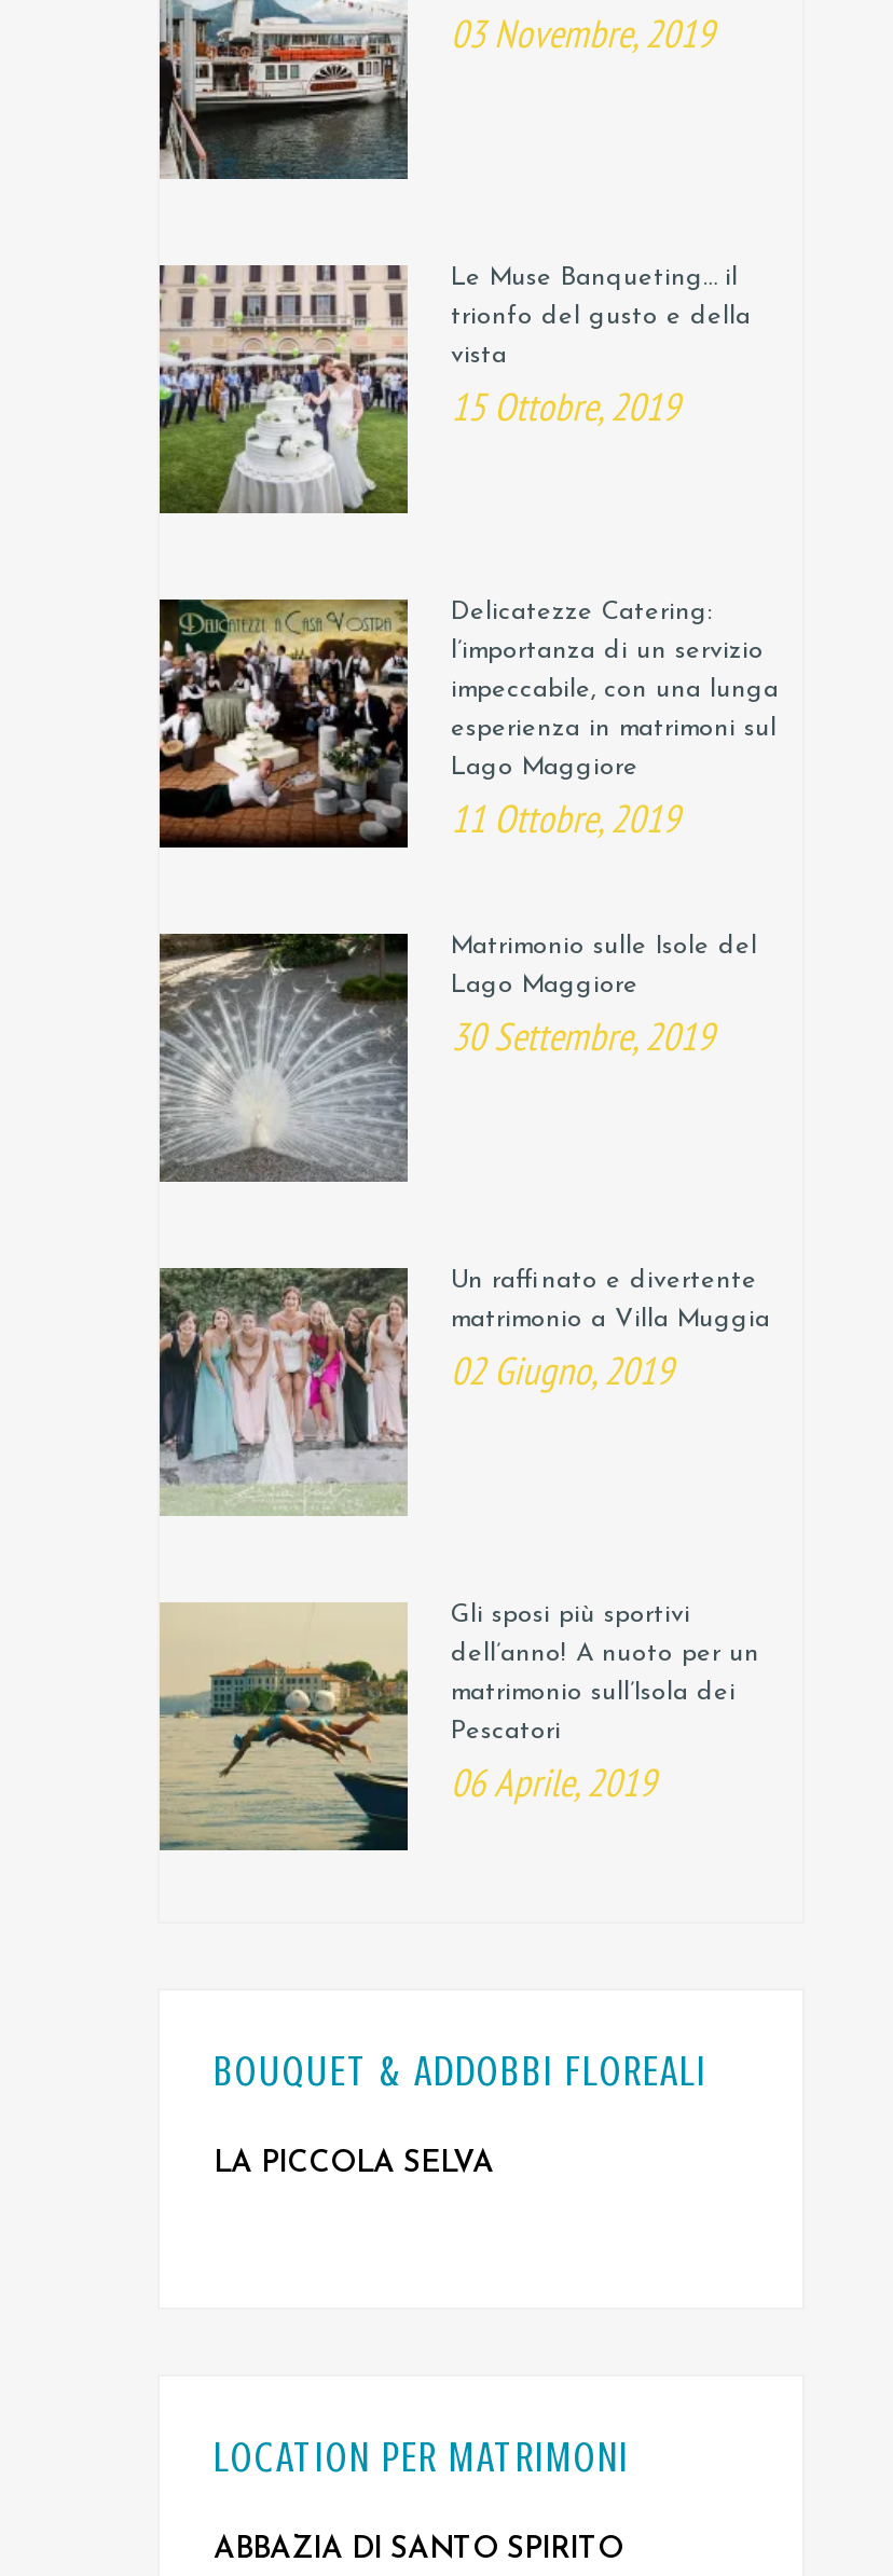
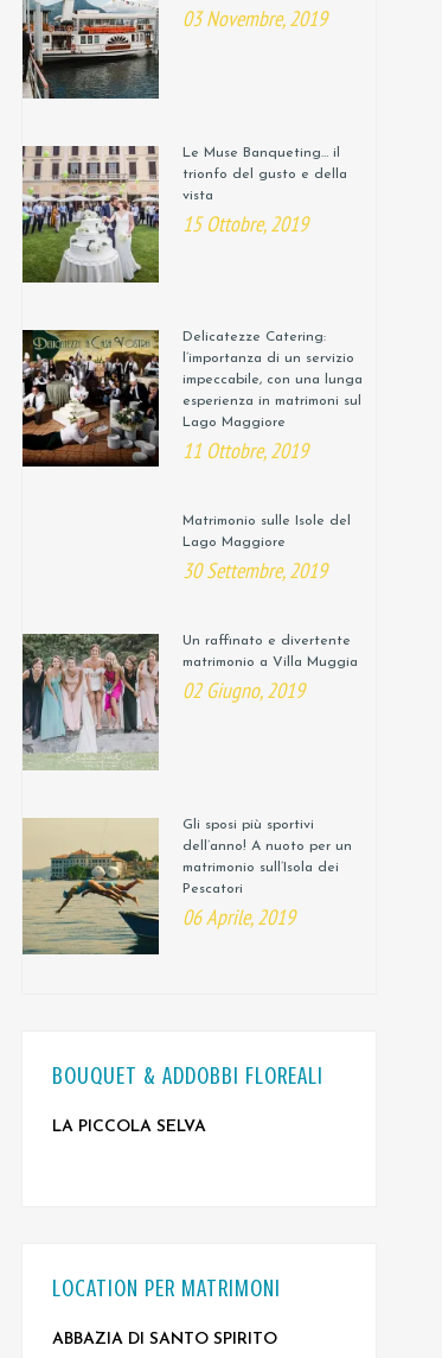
- [image]
